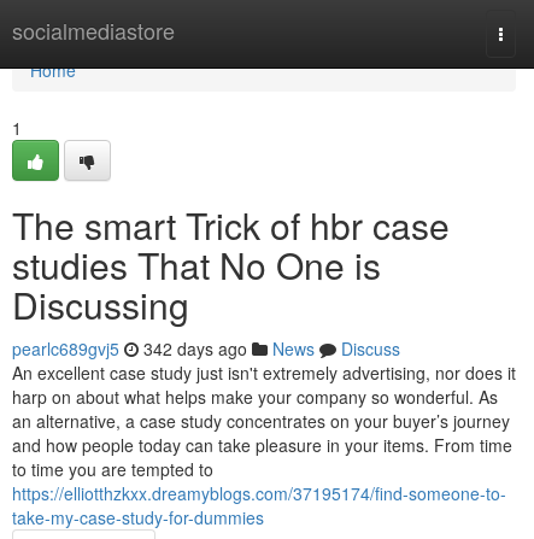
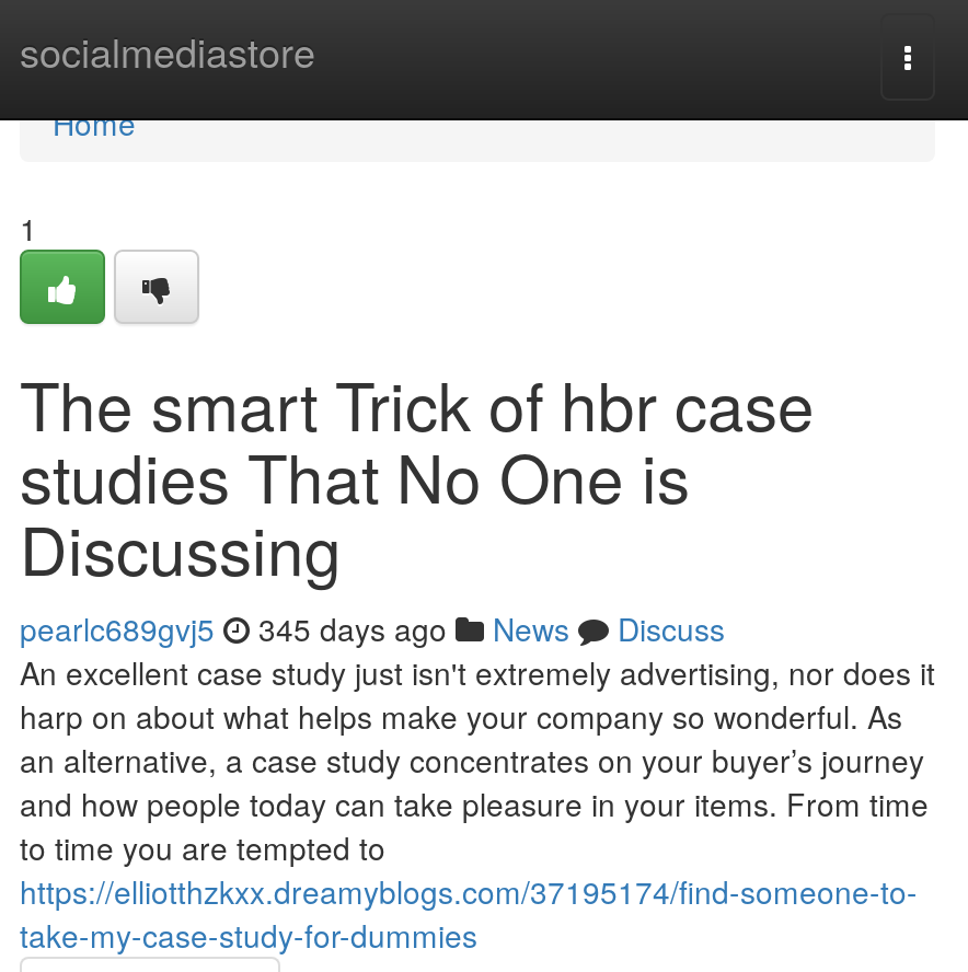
- pearlc689gvj5 342 days ago News Discuss
+ pearlc689gvj5 345 days ago News Discuss
